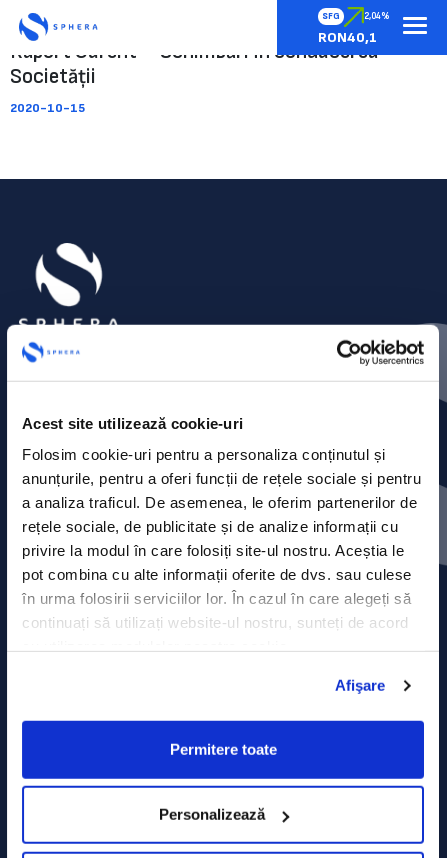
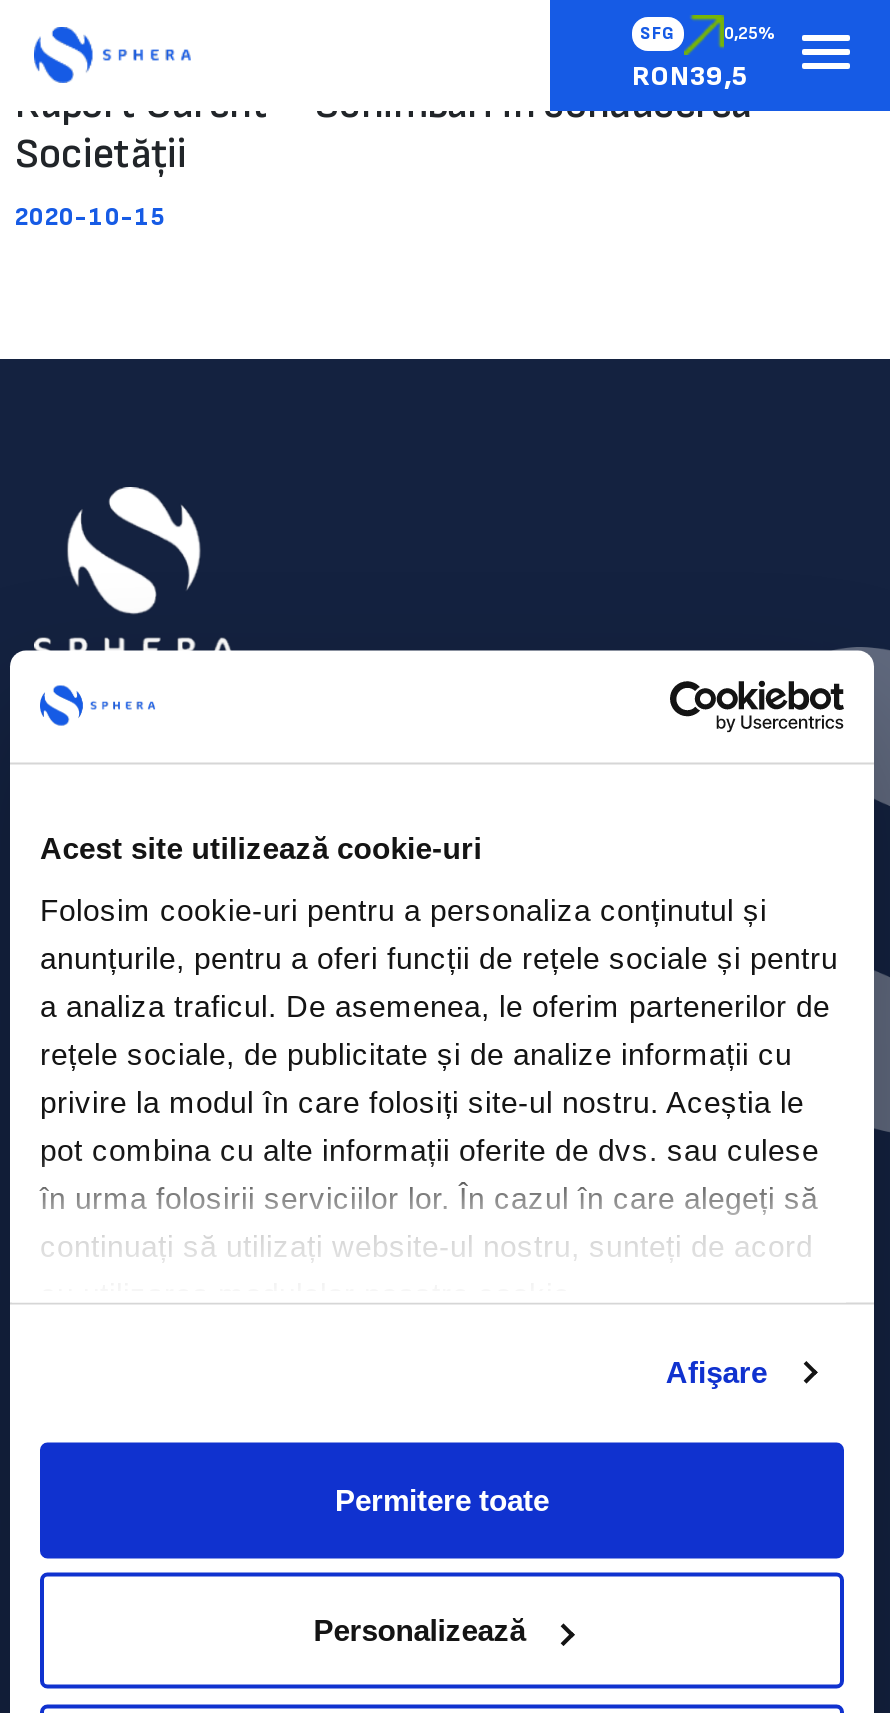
- 2,04%
- RON40,1
+ 0,25%
+ RON39,5
